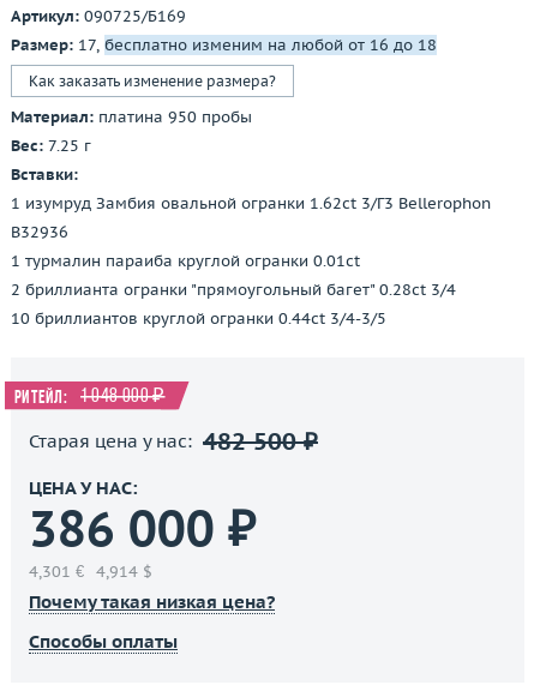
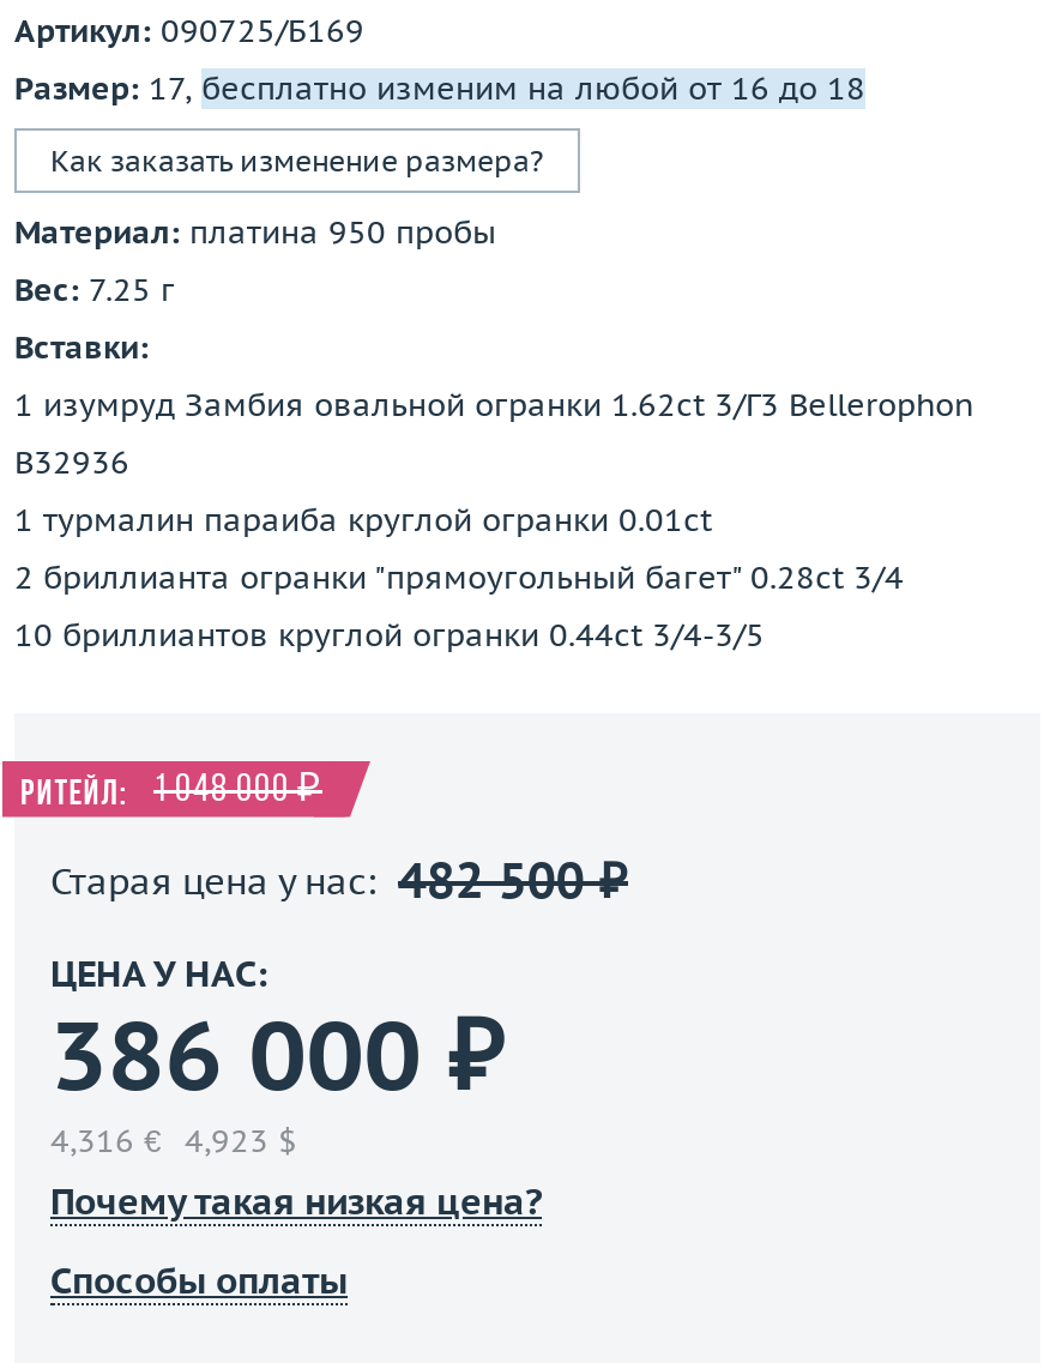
- 4,301 € 4,914 $
+ 4,316 € 4,923 $
